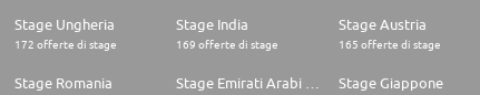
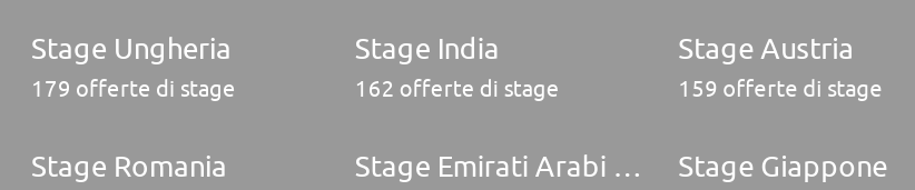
- 172 offerte di stage
+ 179 offerte di stage

- 169 offerte di stage
+ 162 offerte di stage

- 165 offerte di stage
+ 159 offerte di stage
